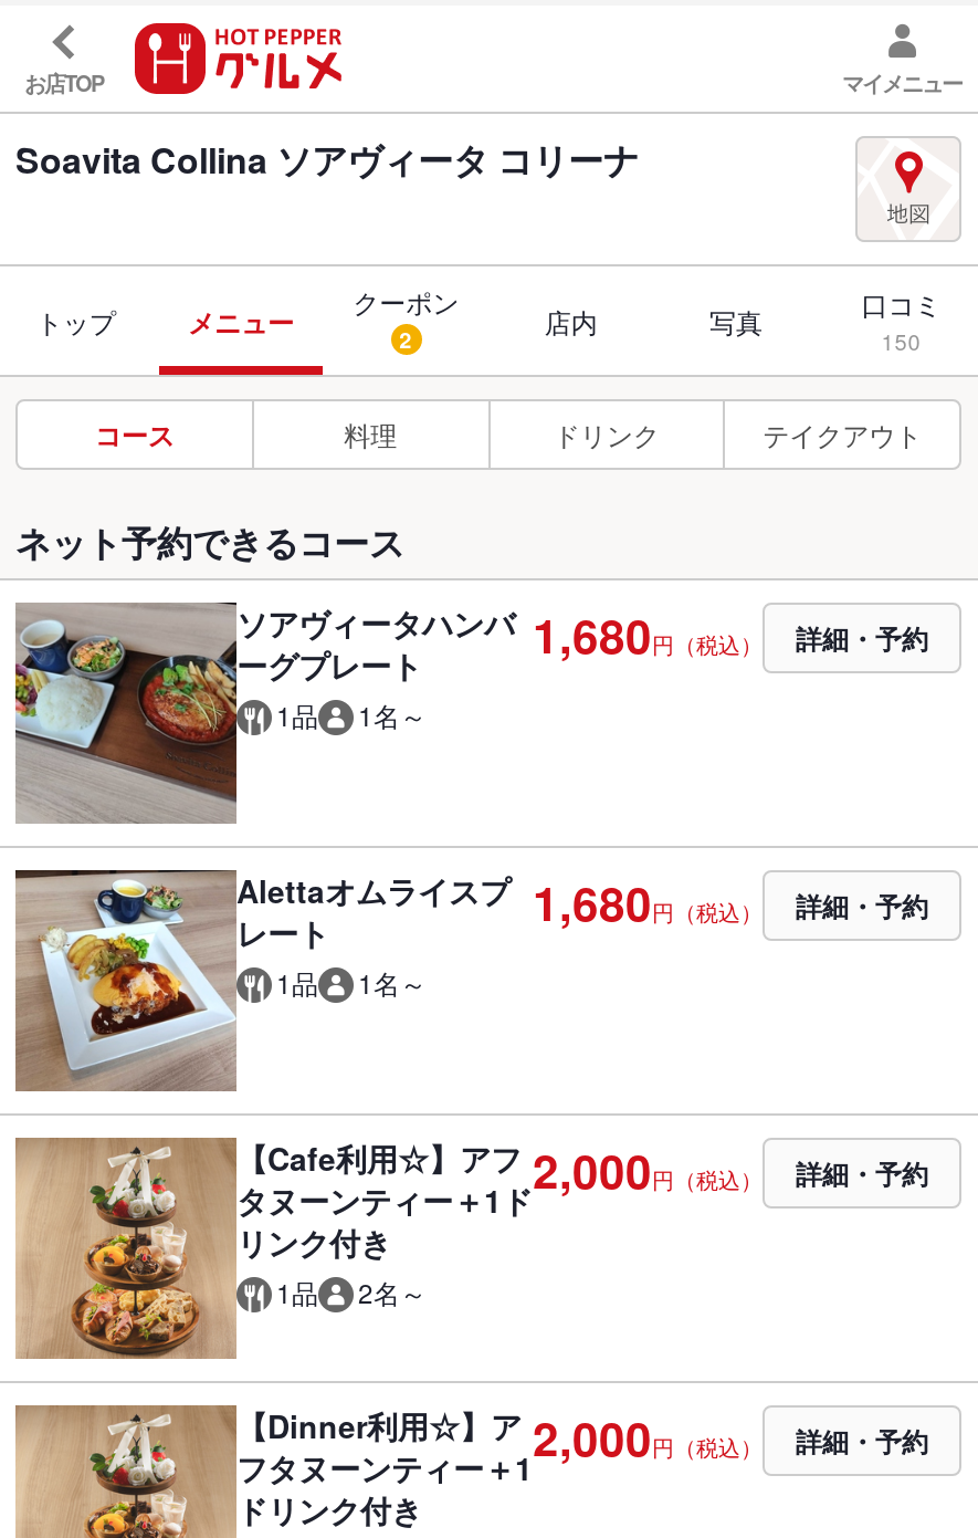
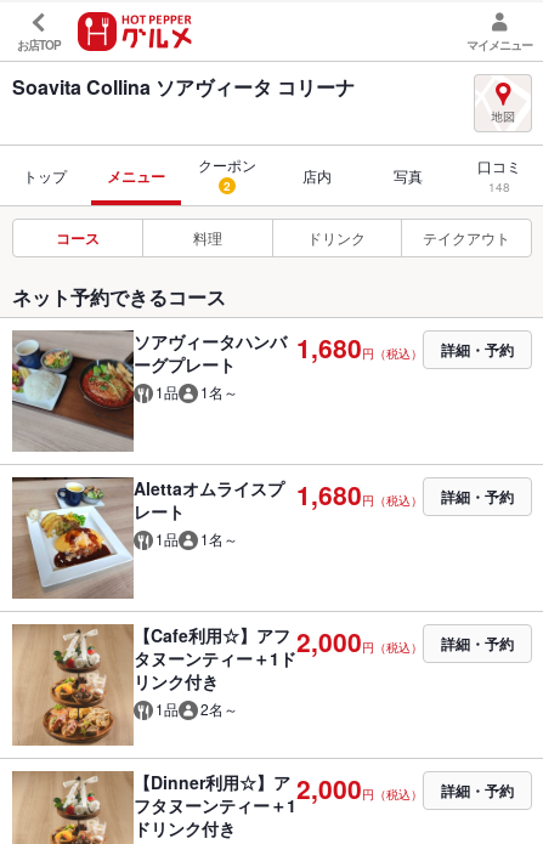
- 150
+ 148
